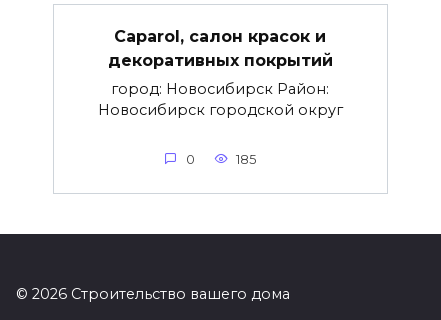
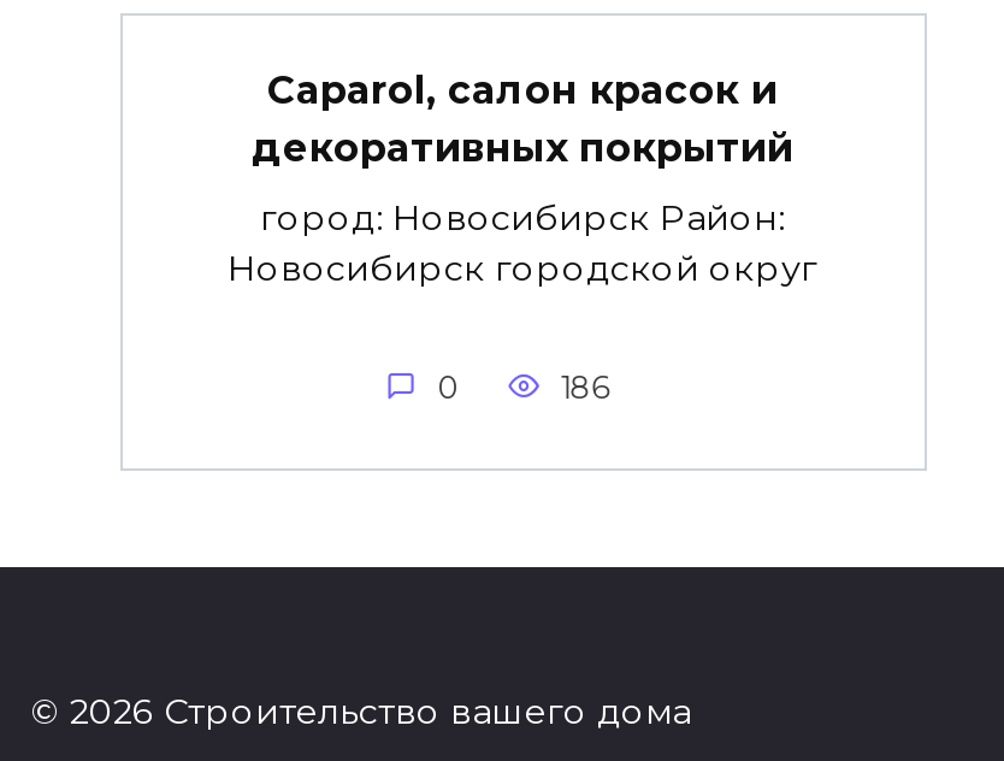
- 185
+ 186
